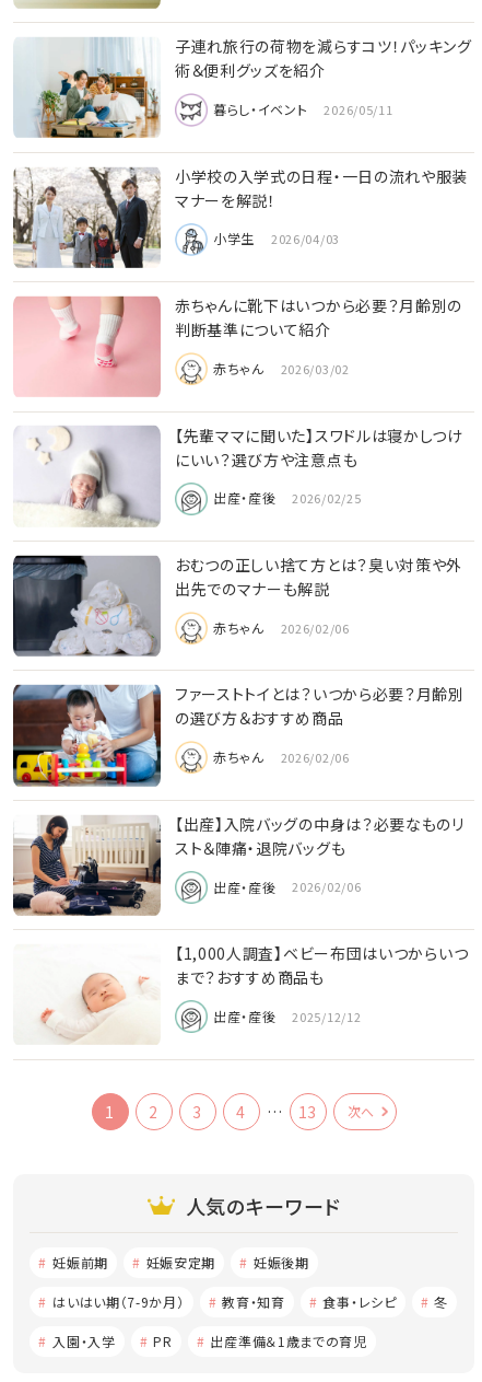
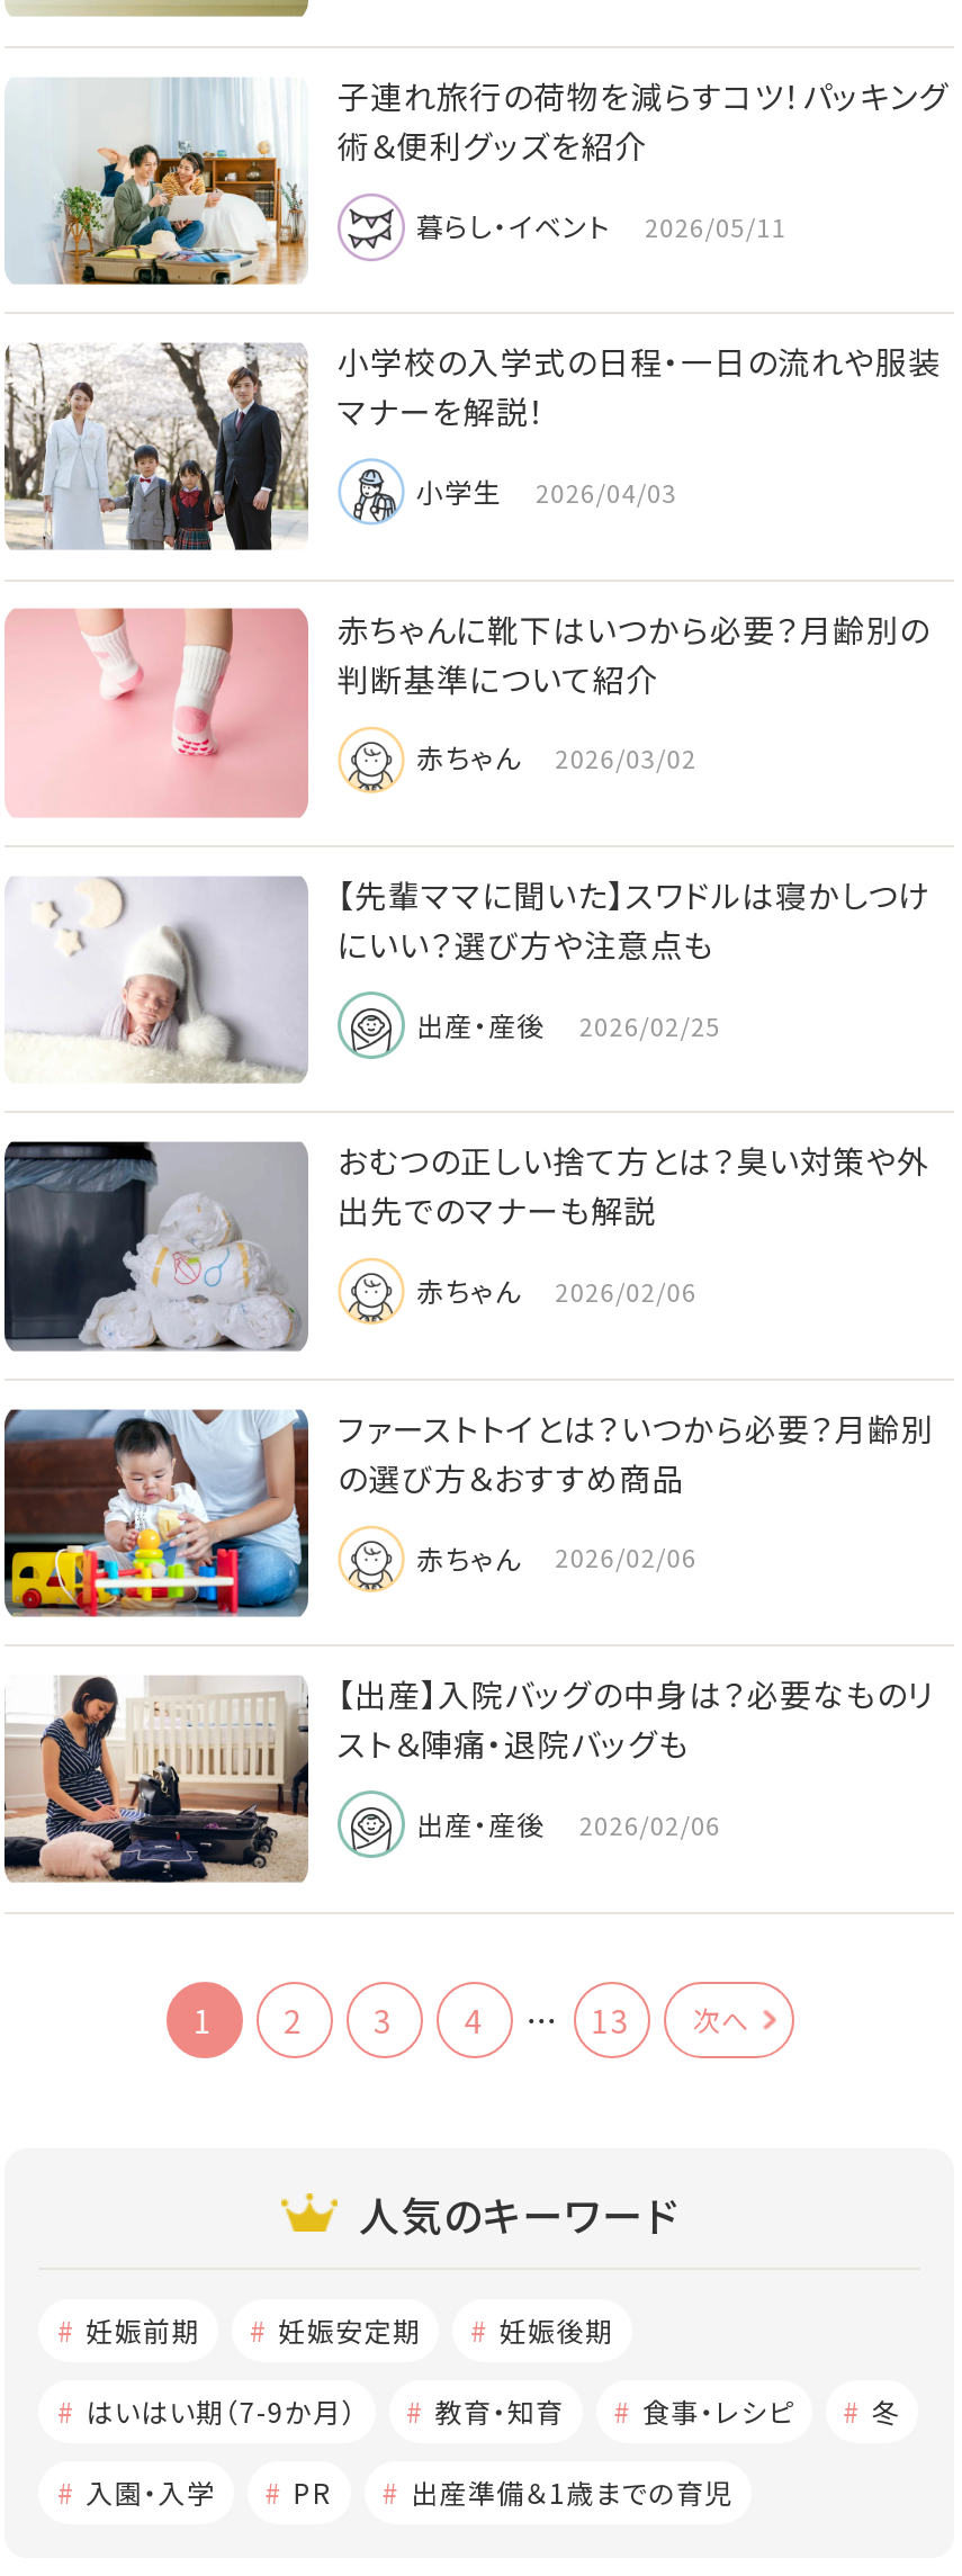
- [image]
- 【1,000人調査】ベビー布団はいつからいつ
- まで？おすすめ商品も
- 出産・産後
- 2025/12/12
